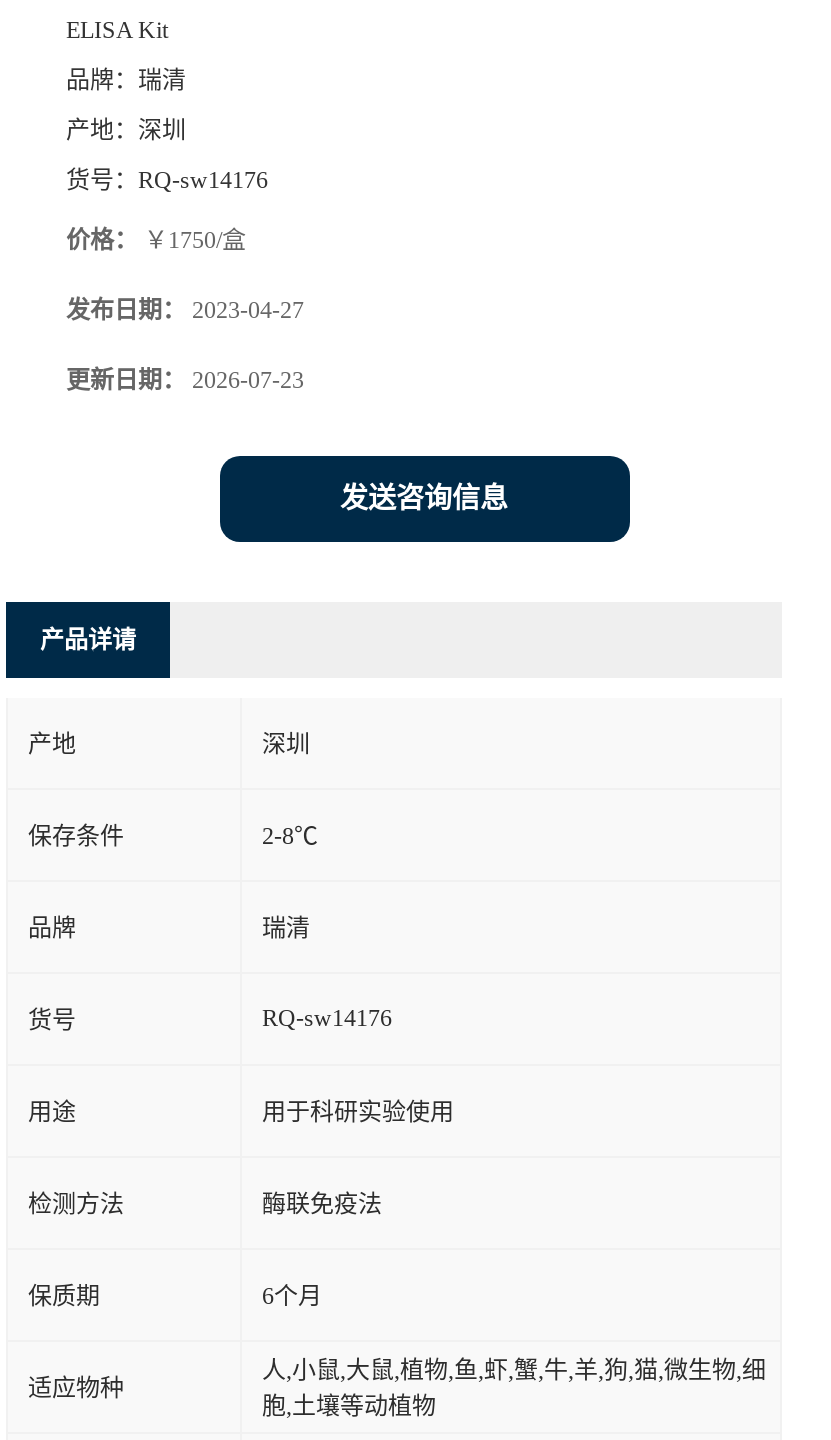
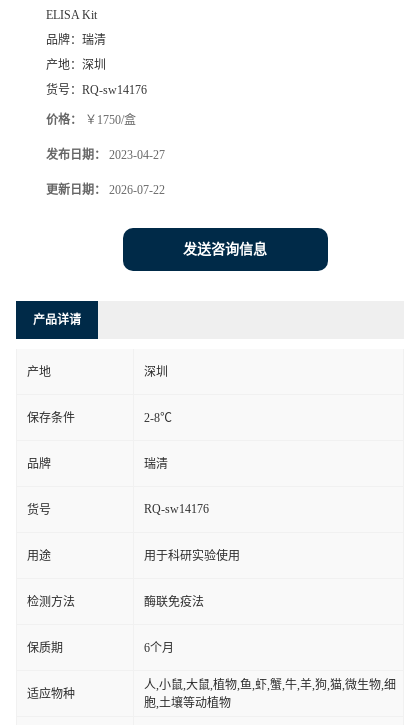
- 更新日期：2026-07-23
+ 更新日期：2026-07-22
